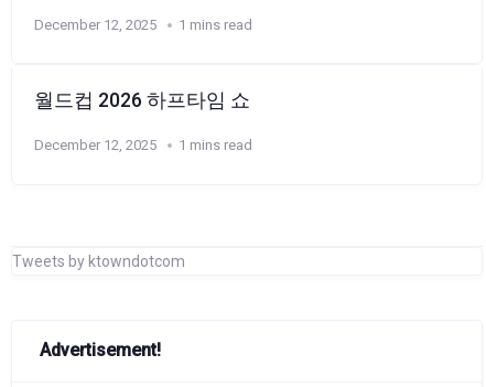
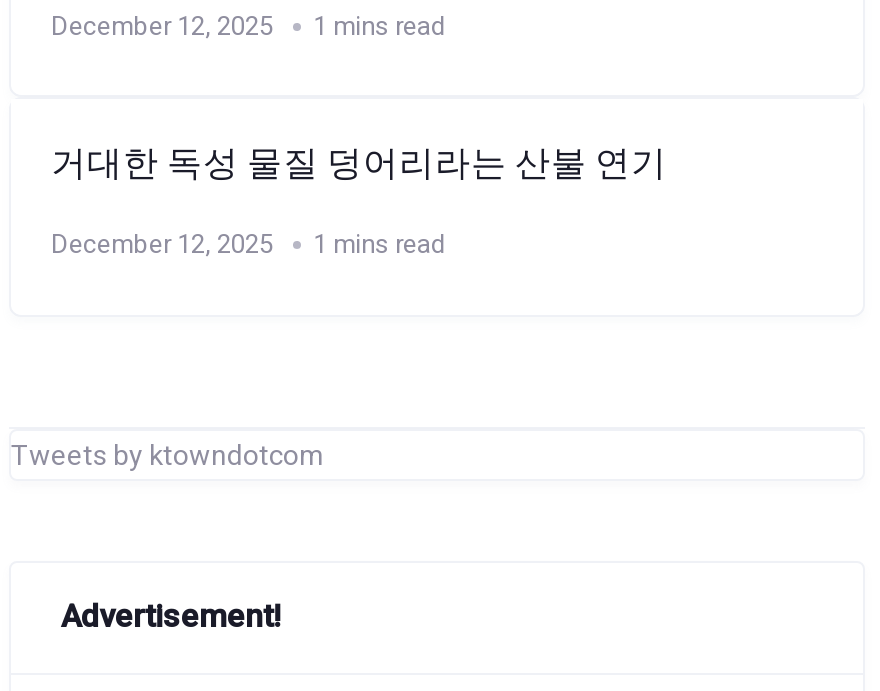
- 월드컵 2026 하프타임 쇼
+ 거대한 독성 물질 덩어리라는 산불 연기
